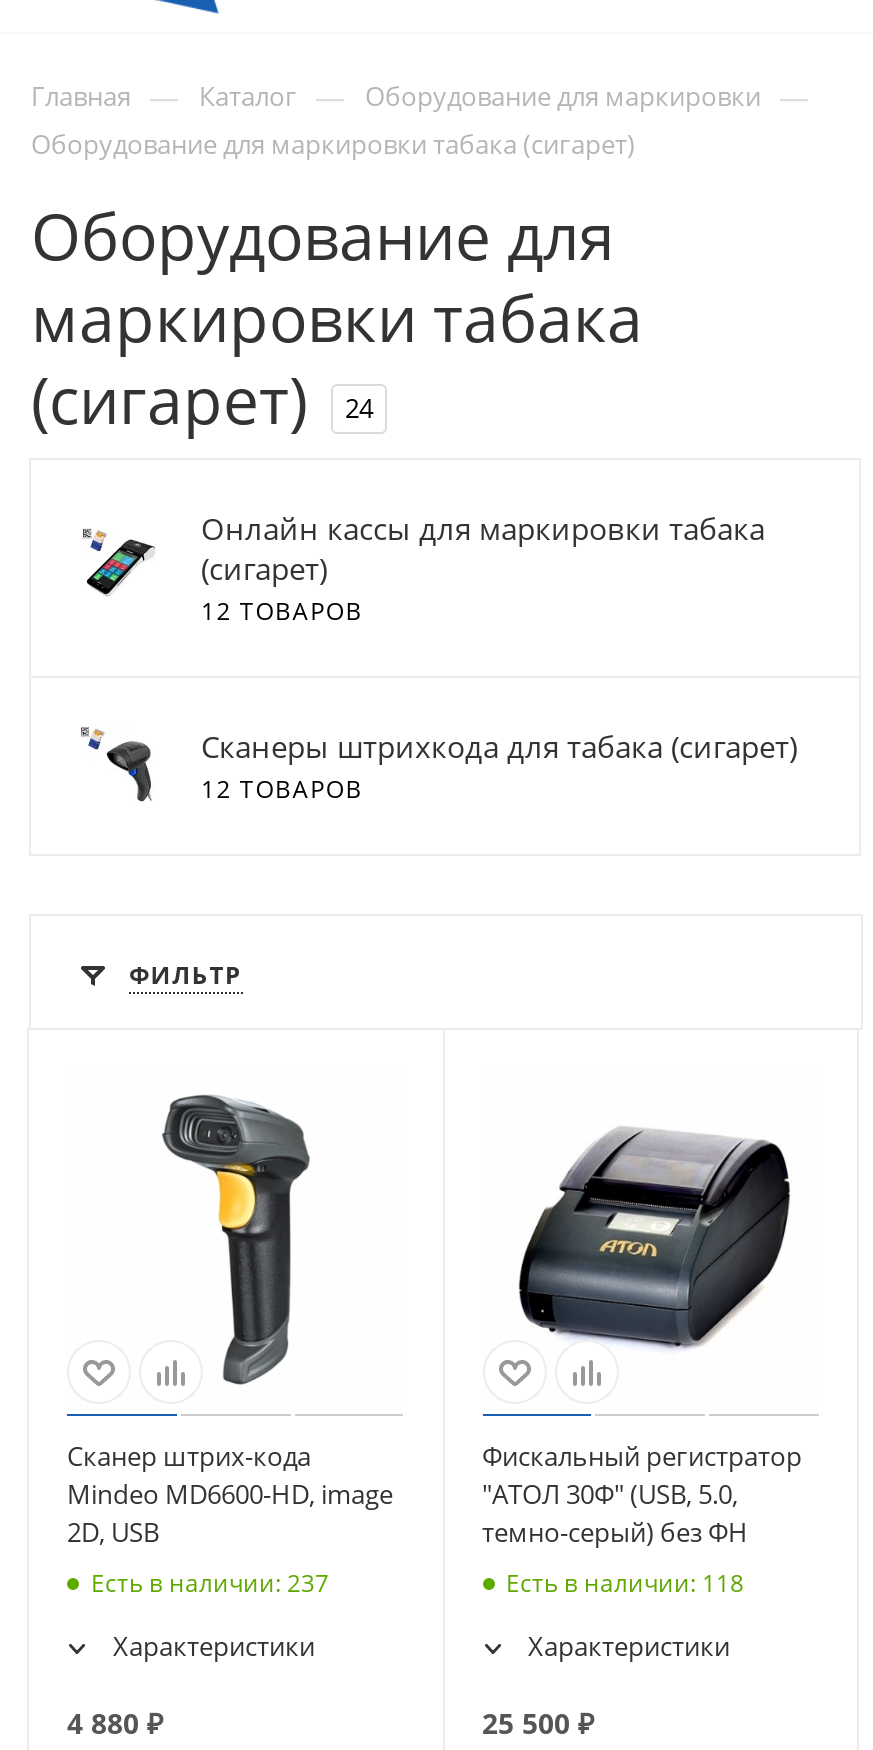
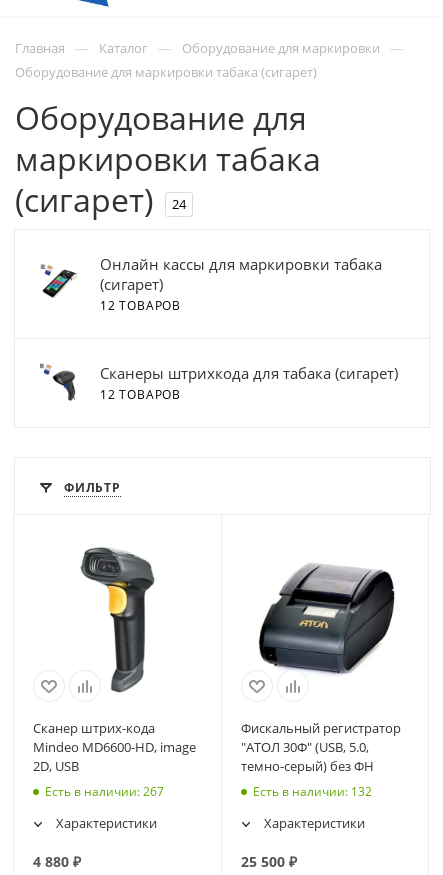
- Есть в наличии: 237
+ Есть в наличии: 267

- Есть в наличии: 118
+ Есть в наличии: 132
